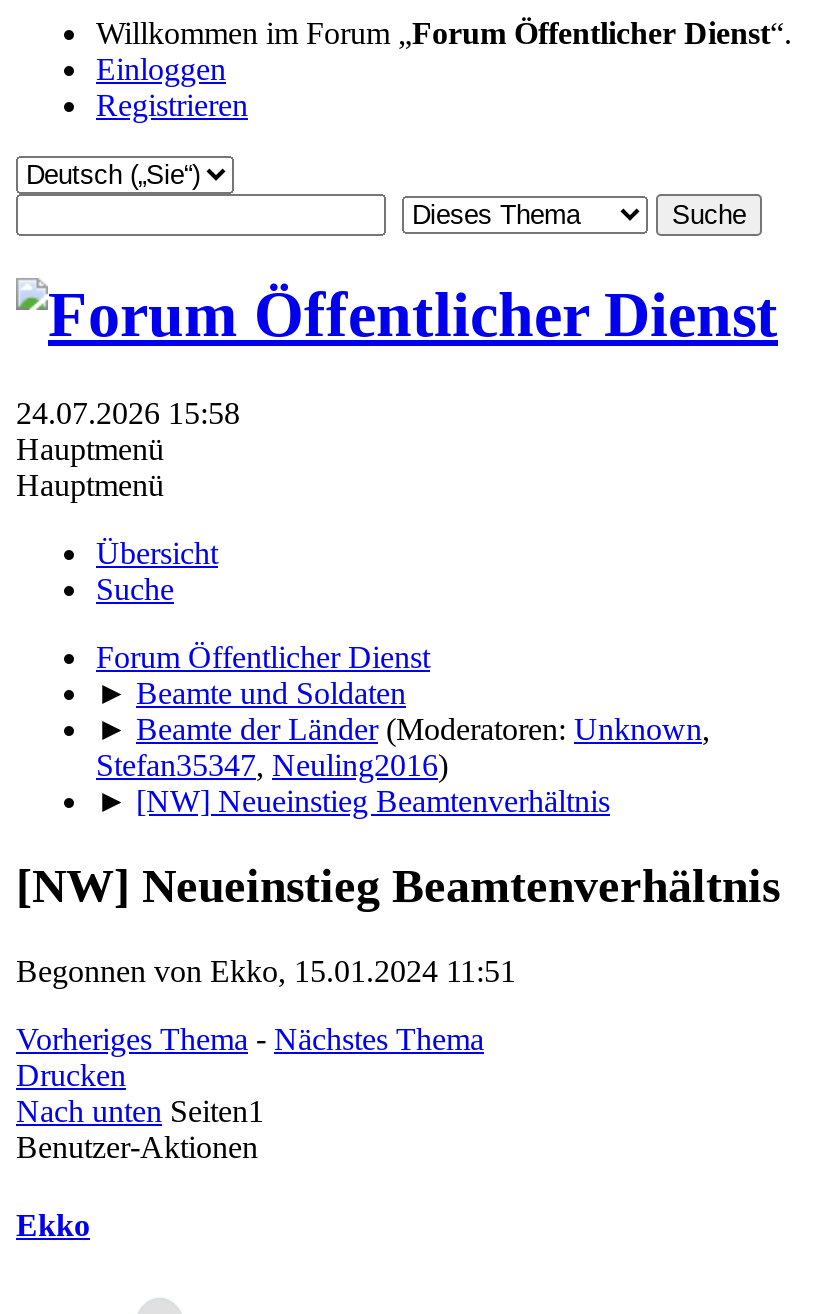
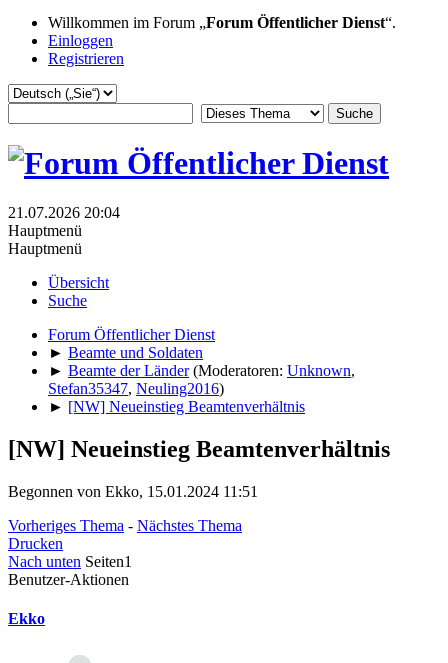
- 24.07.2026 15:58
+ 21.07.2026 20:04
